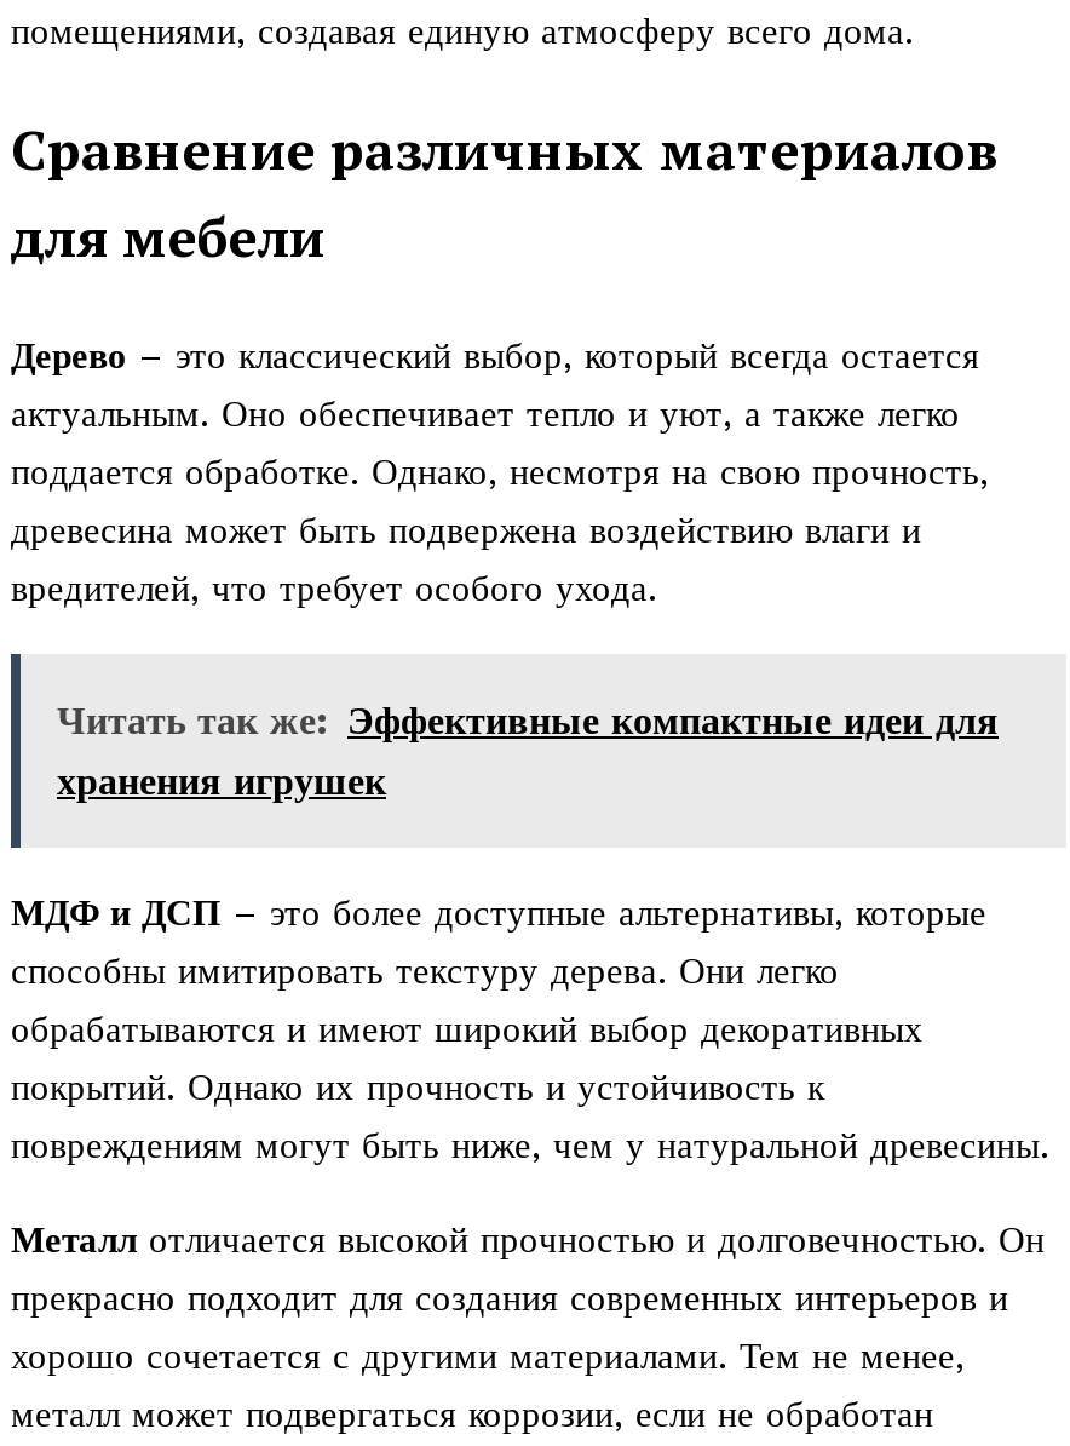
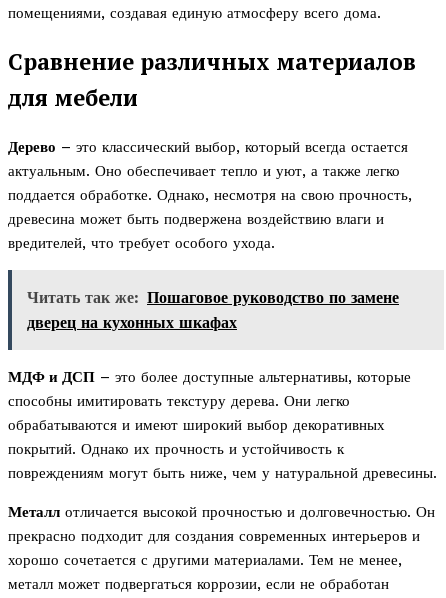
- Читать так же: Эффективные компактные идеи для
- хранения игрушек
+ Читать так же: Пошаговое руководство по замене
+ дверец на кухонных шкафах
